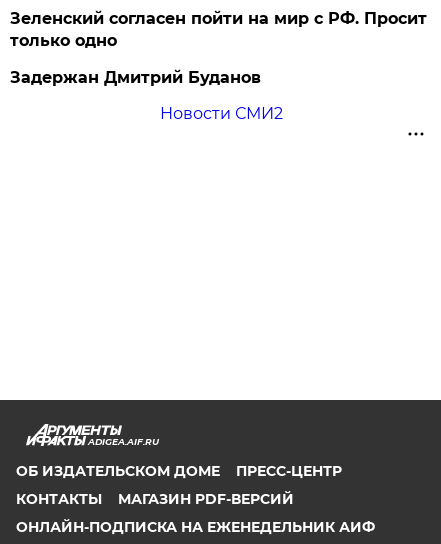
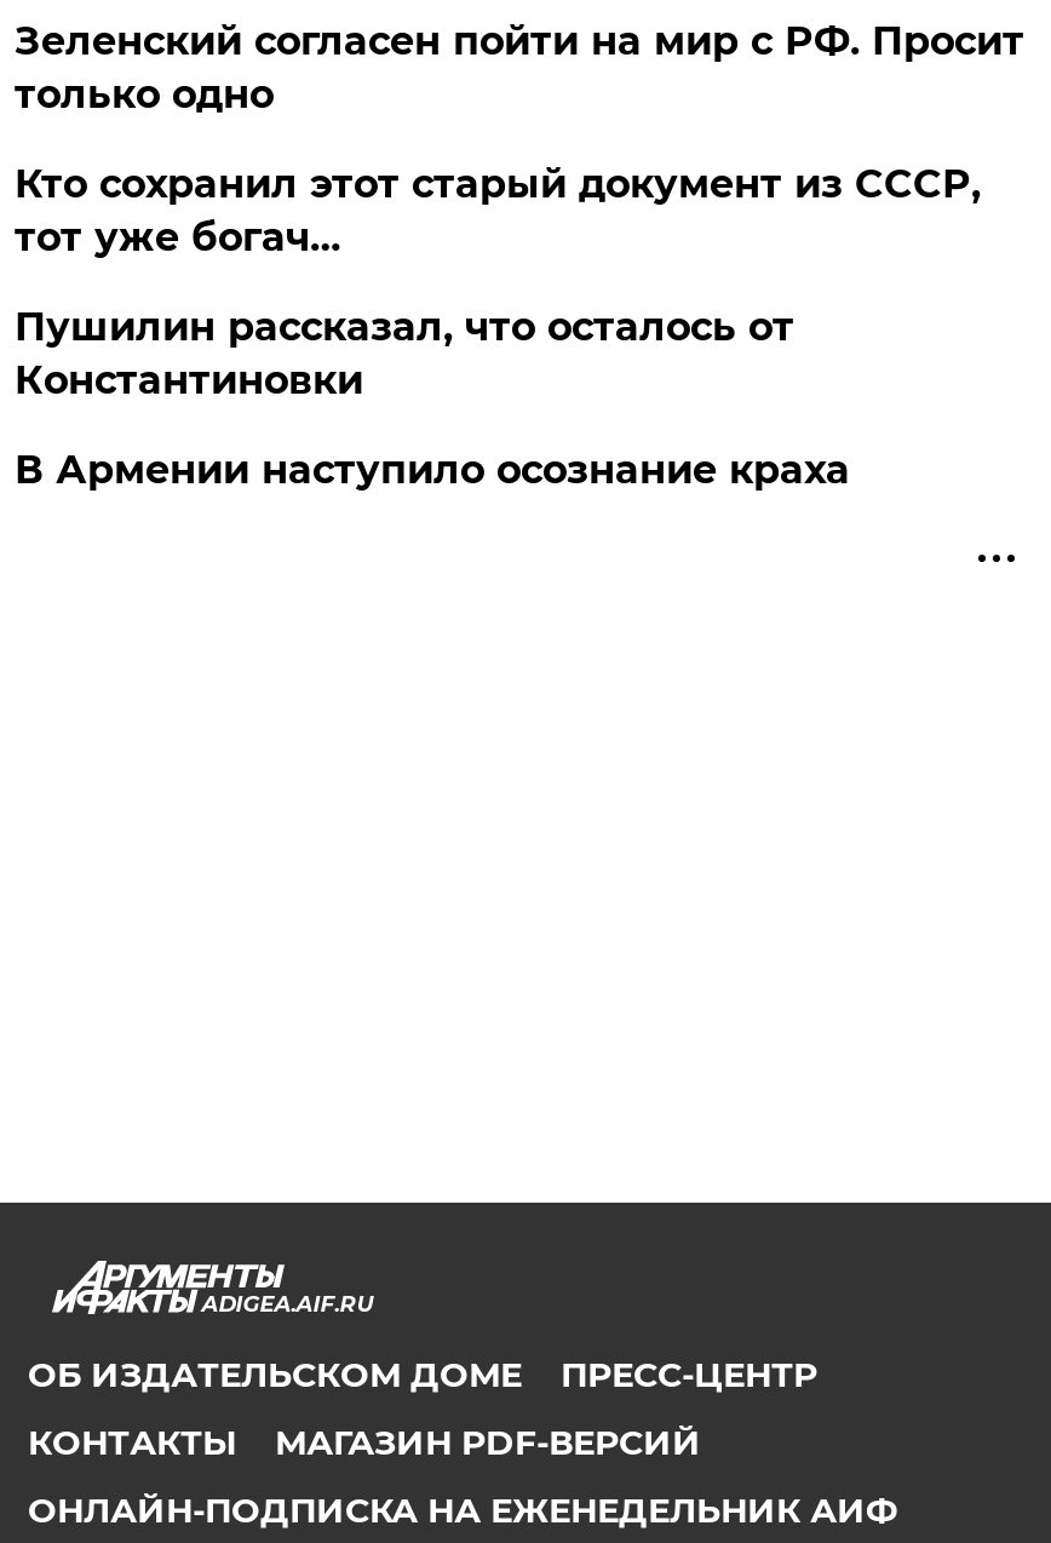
- Задержан Дмитрий Буданов
- Новости СМИ2
+ Кто сохранил этот старый документ из СССР,
+ тот уже богач…
+ Пушилин рассказал, что осталось от
+ Константиновки
+ В Армении наступило осознание краха
